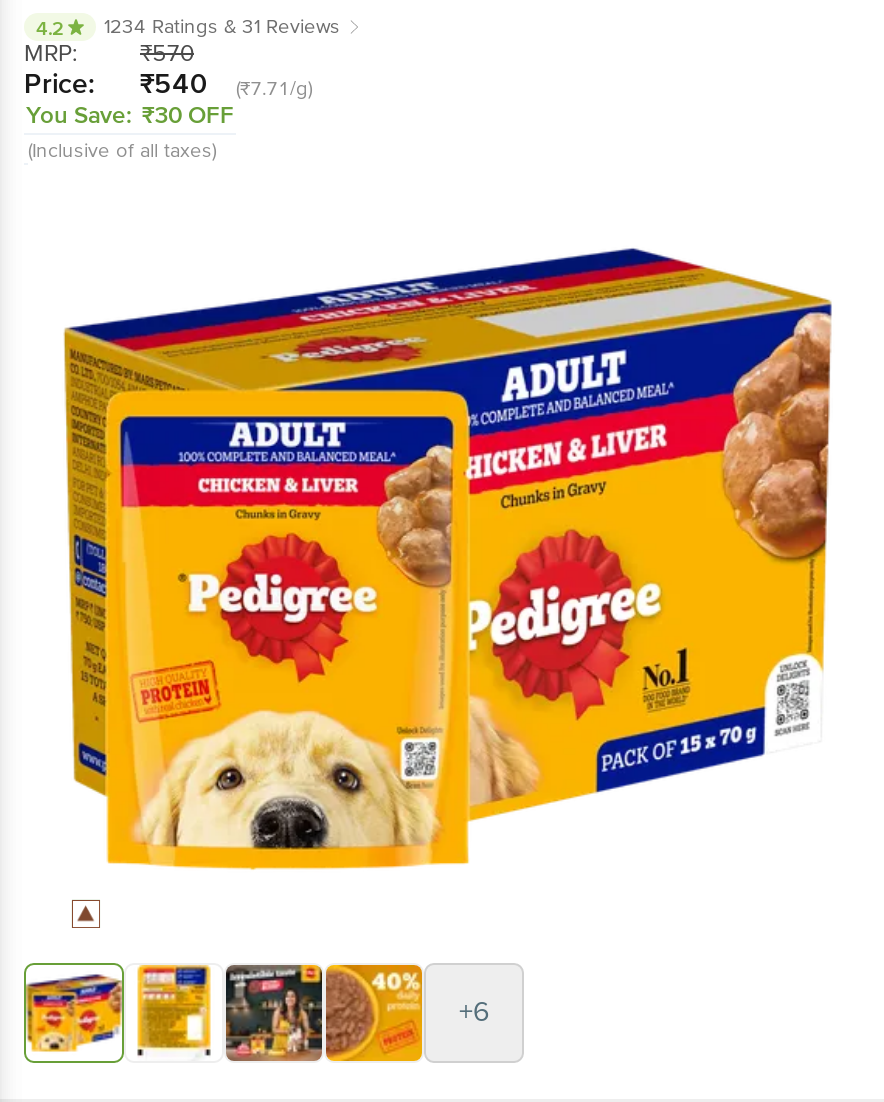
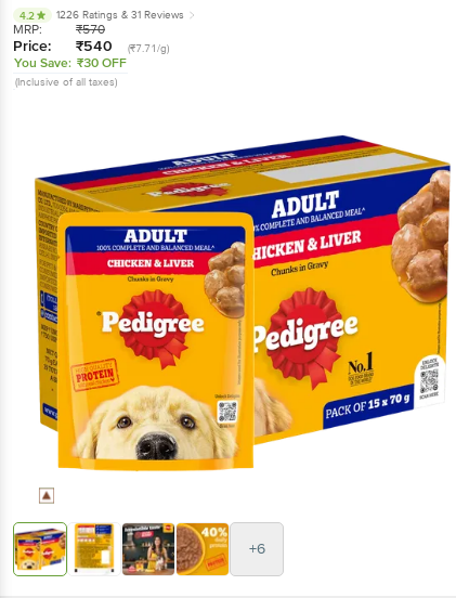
- 1234 Ratings & 31 Reviews
+ 1226 Ratings & 31 Reviews
